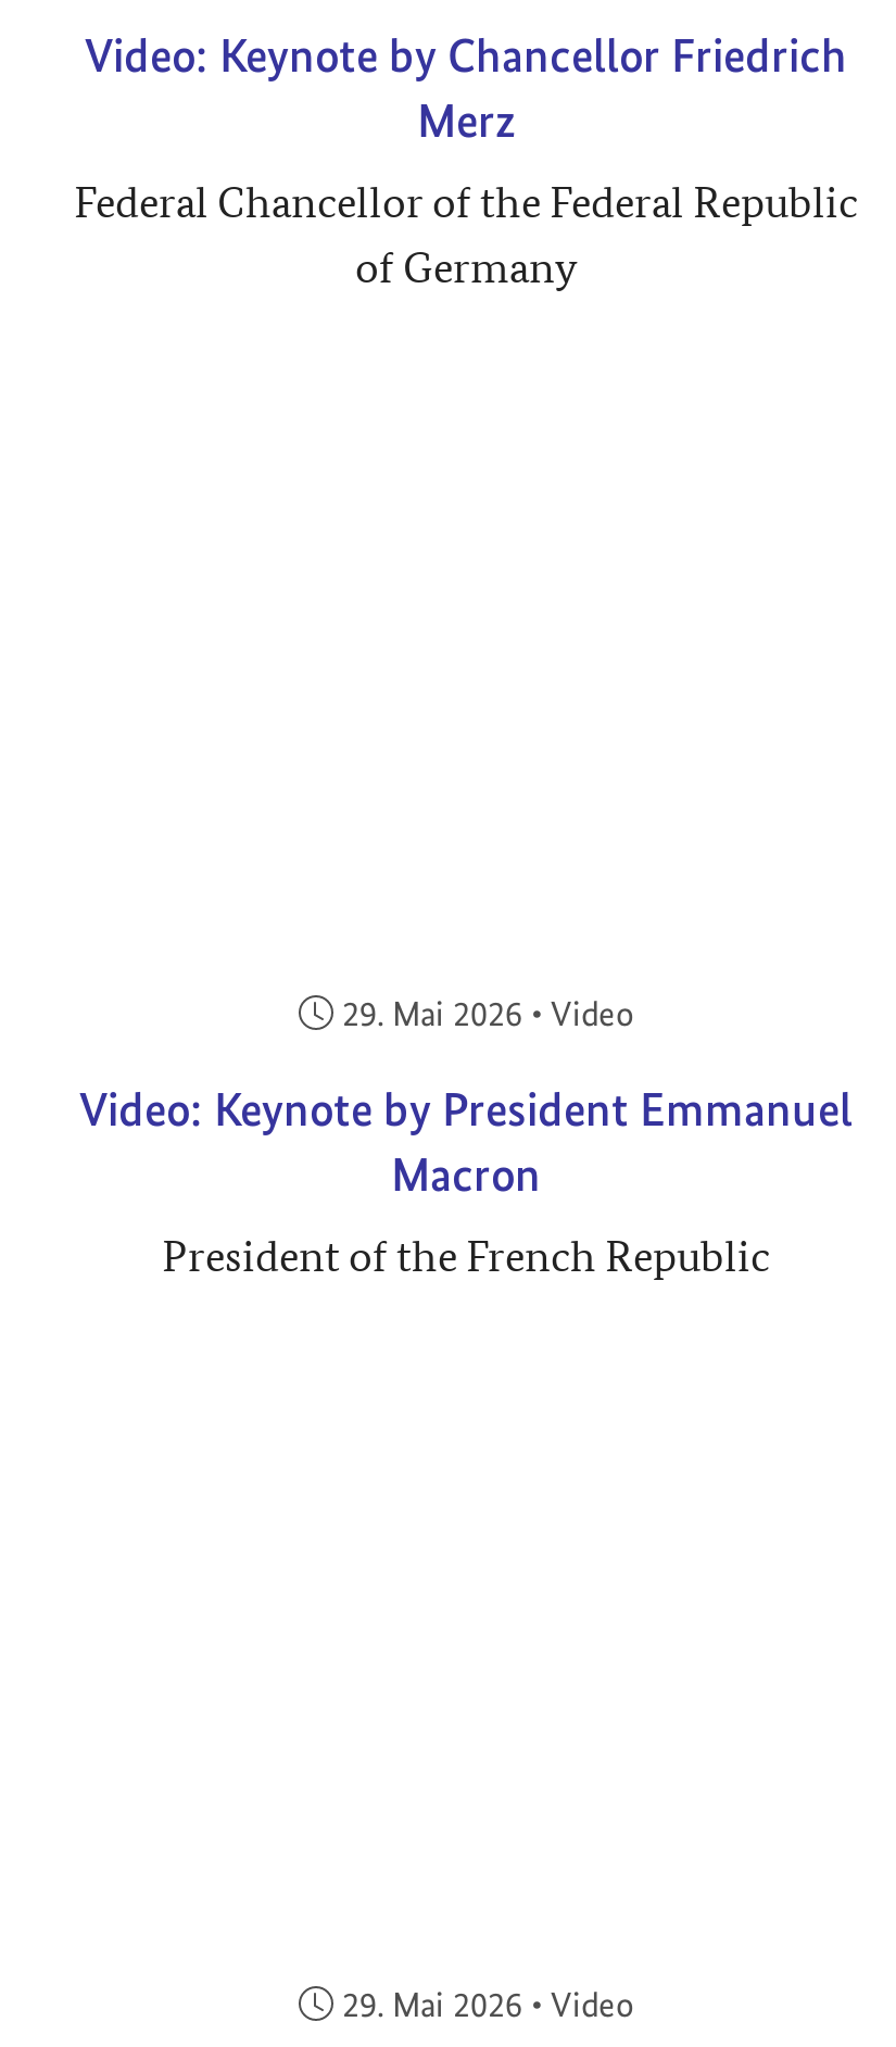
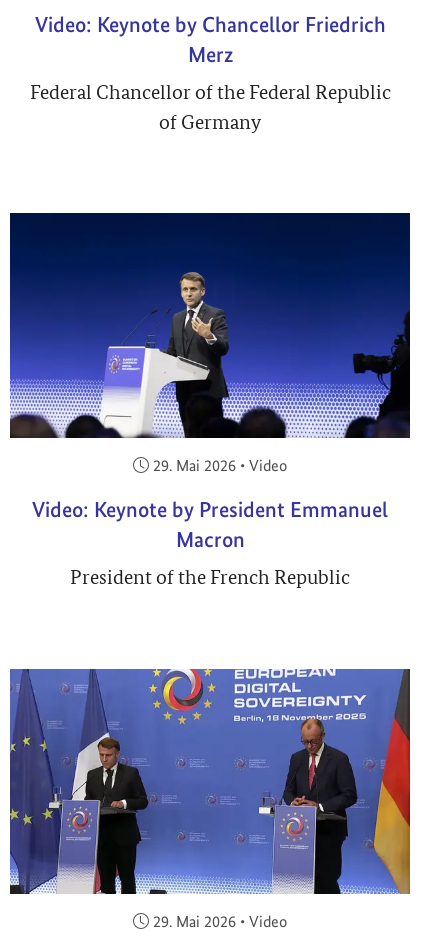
+ [image]

+ [image]
